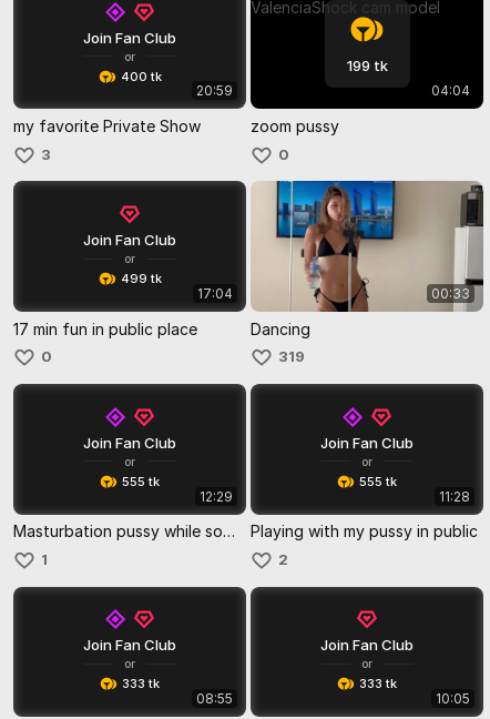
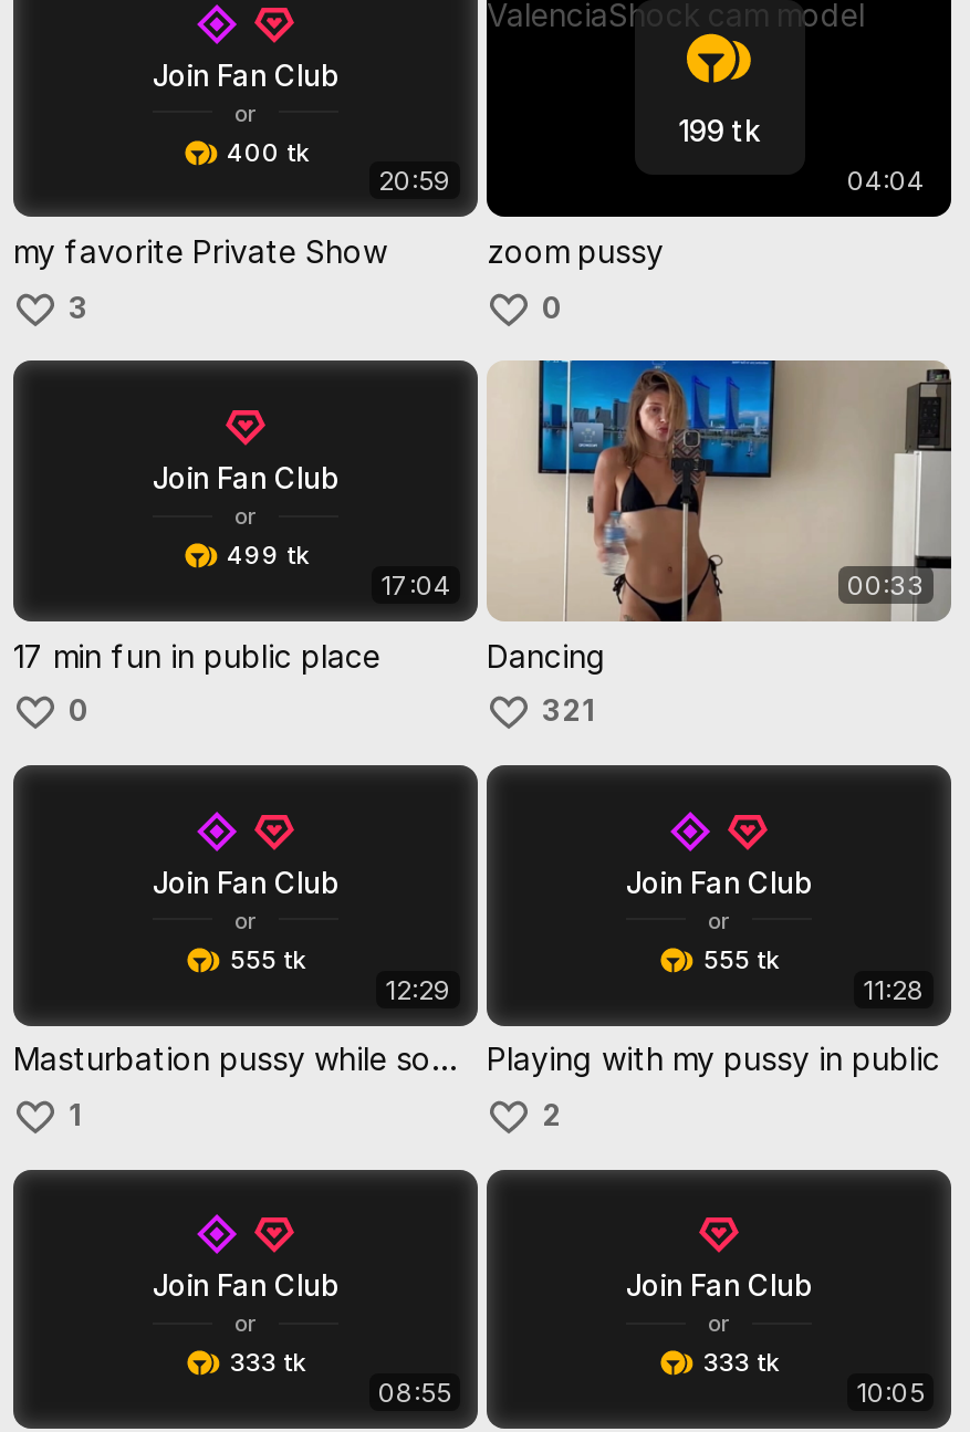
- 319
+ 321
